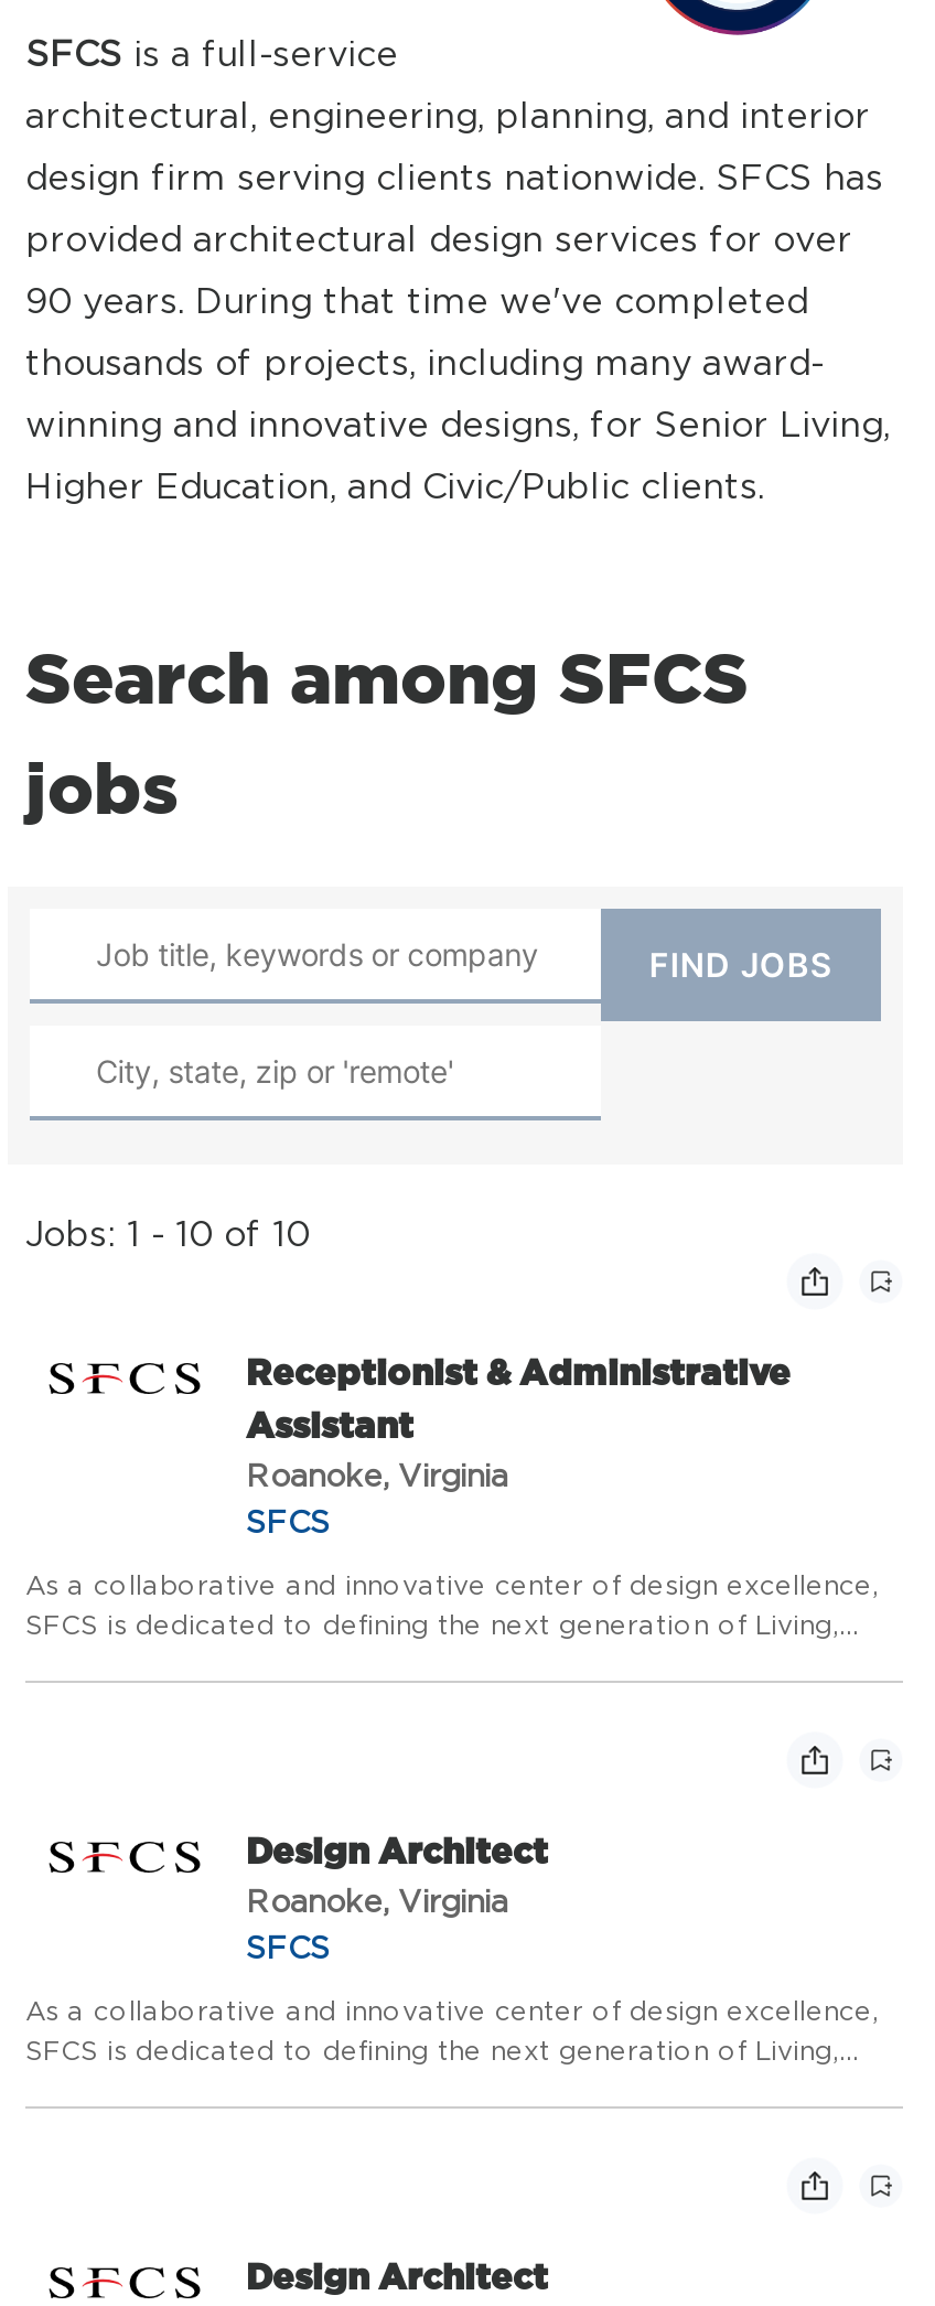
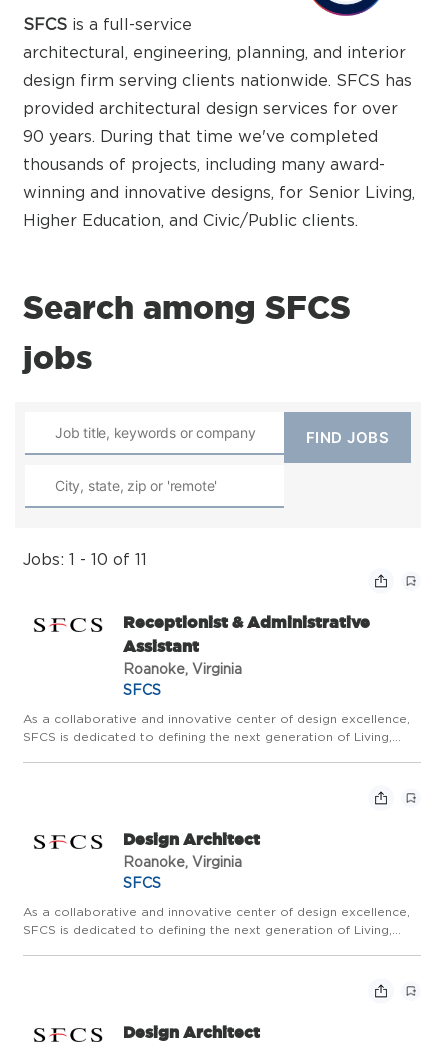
- Jobs: 1 - 10 of 10
+ Jobs: 1 - 10 of 11
